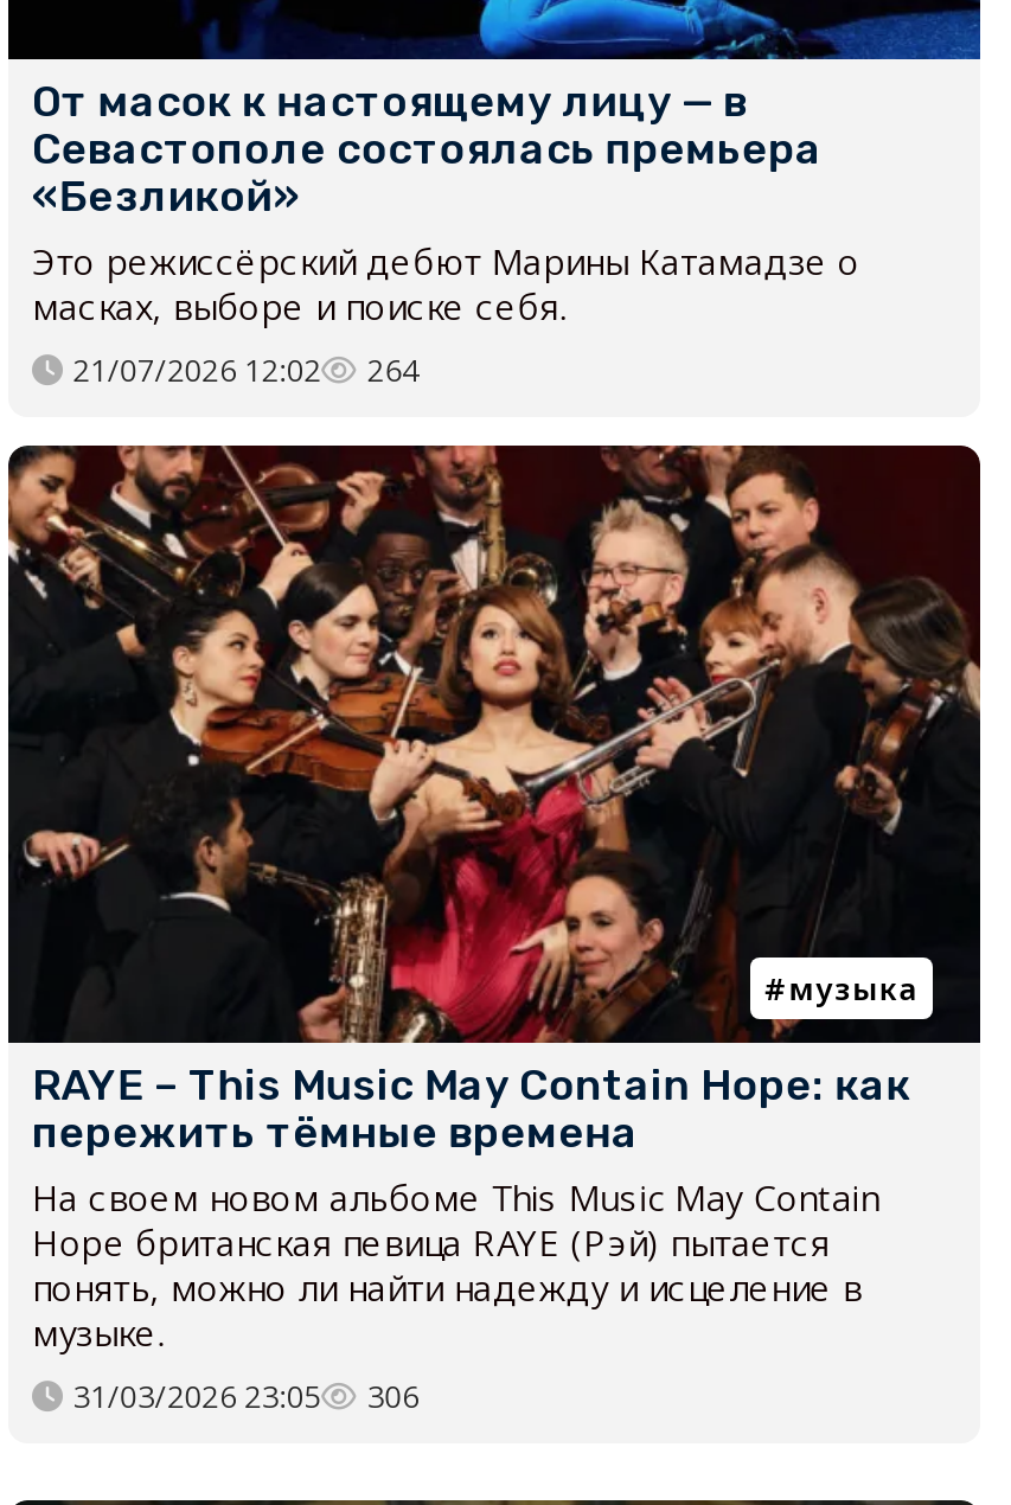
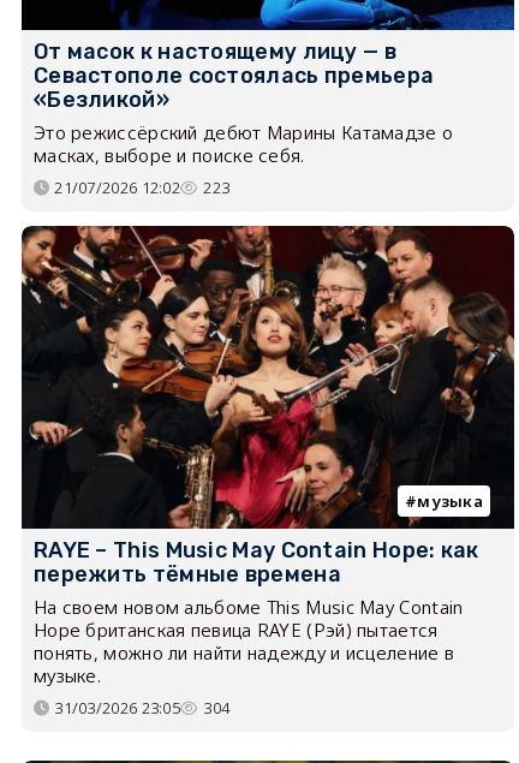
- 21/07/2026 12:02 264
+ 21/07/2026 12:02 223

- 31/03/2026 23:05 306
+ 31/03/2026 23:05 304
